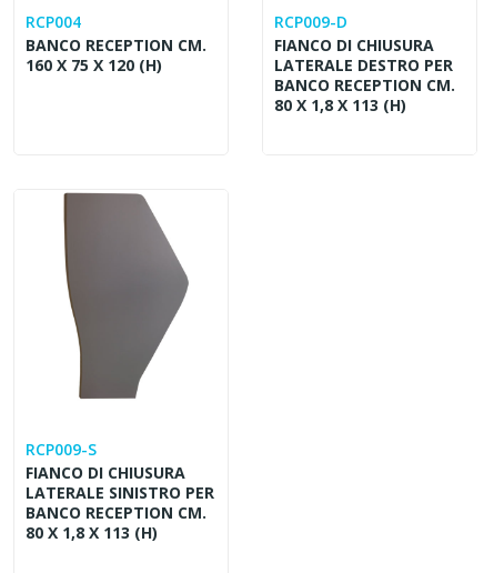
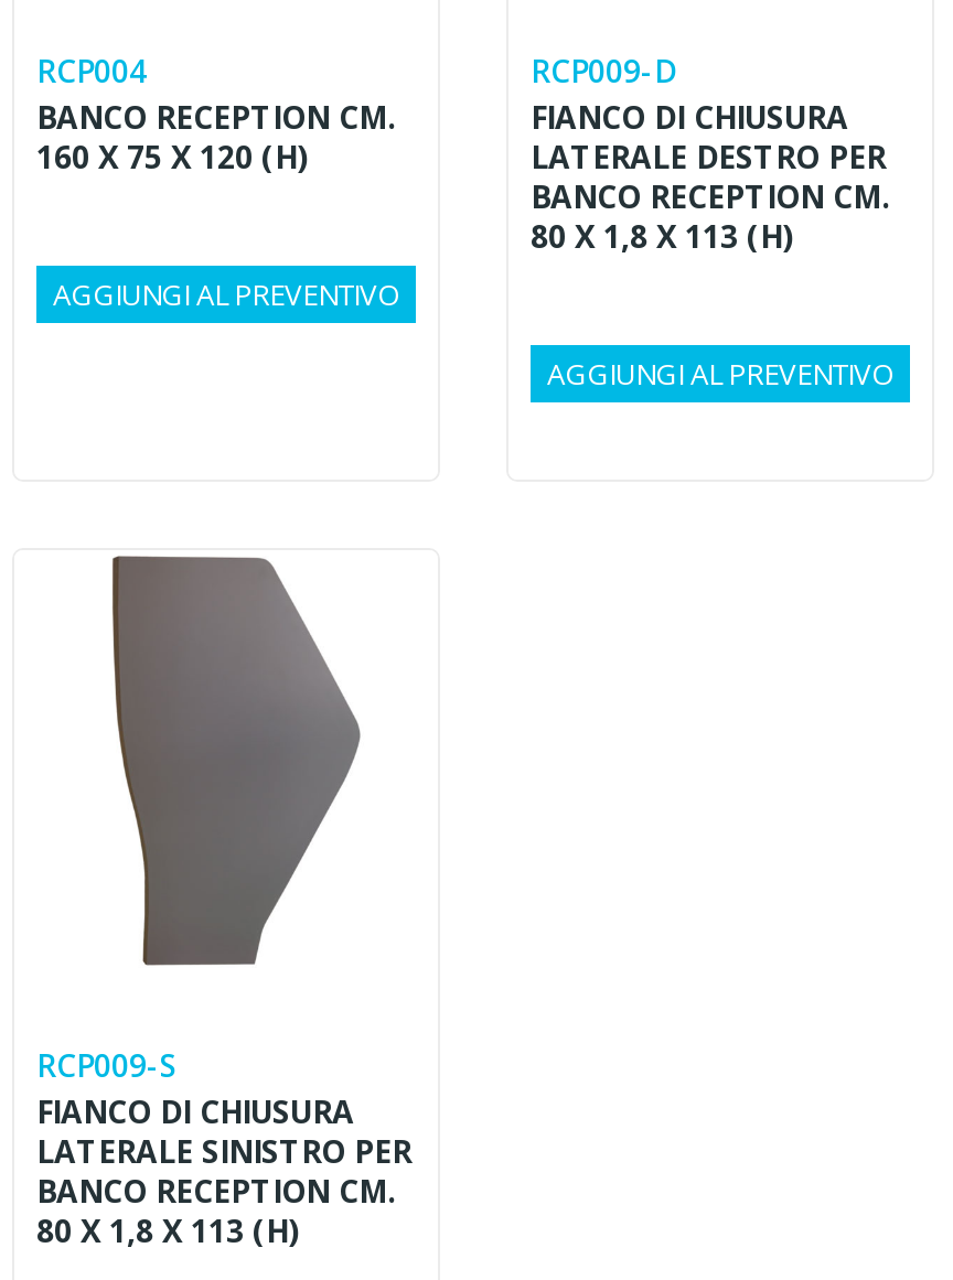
+ AGGIUNGI AL PREVENTIVO

+ AGGIUNGI AL PREVENTIVO
